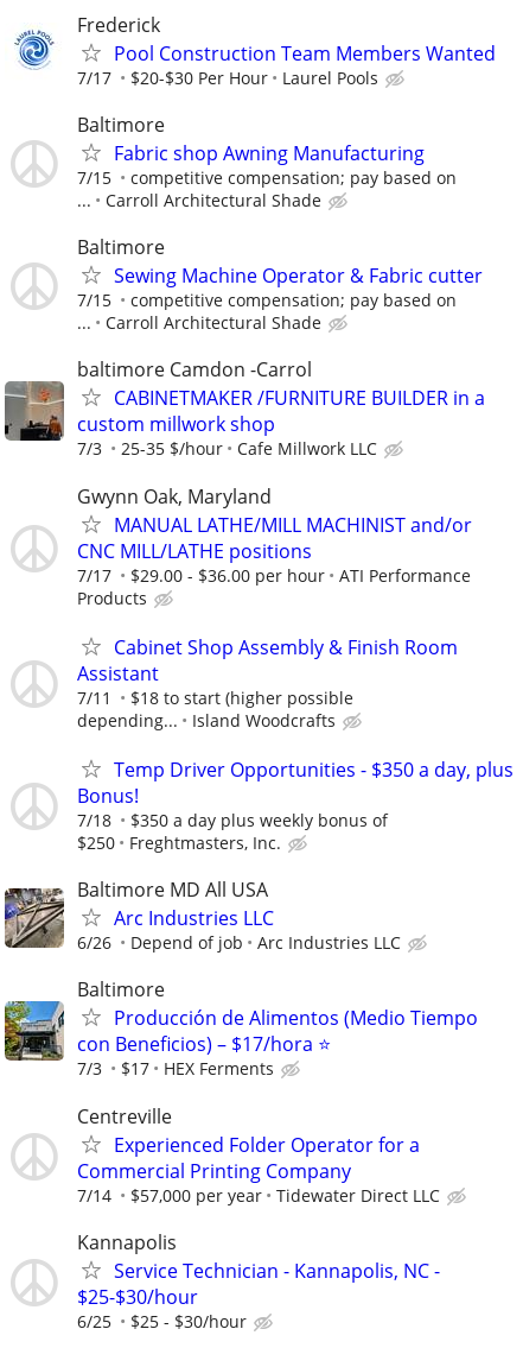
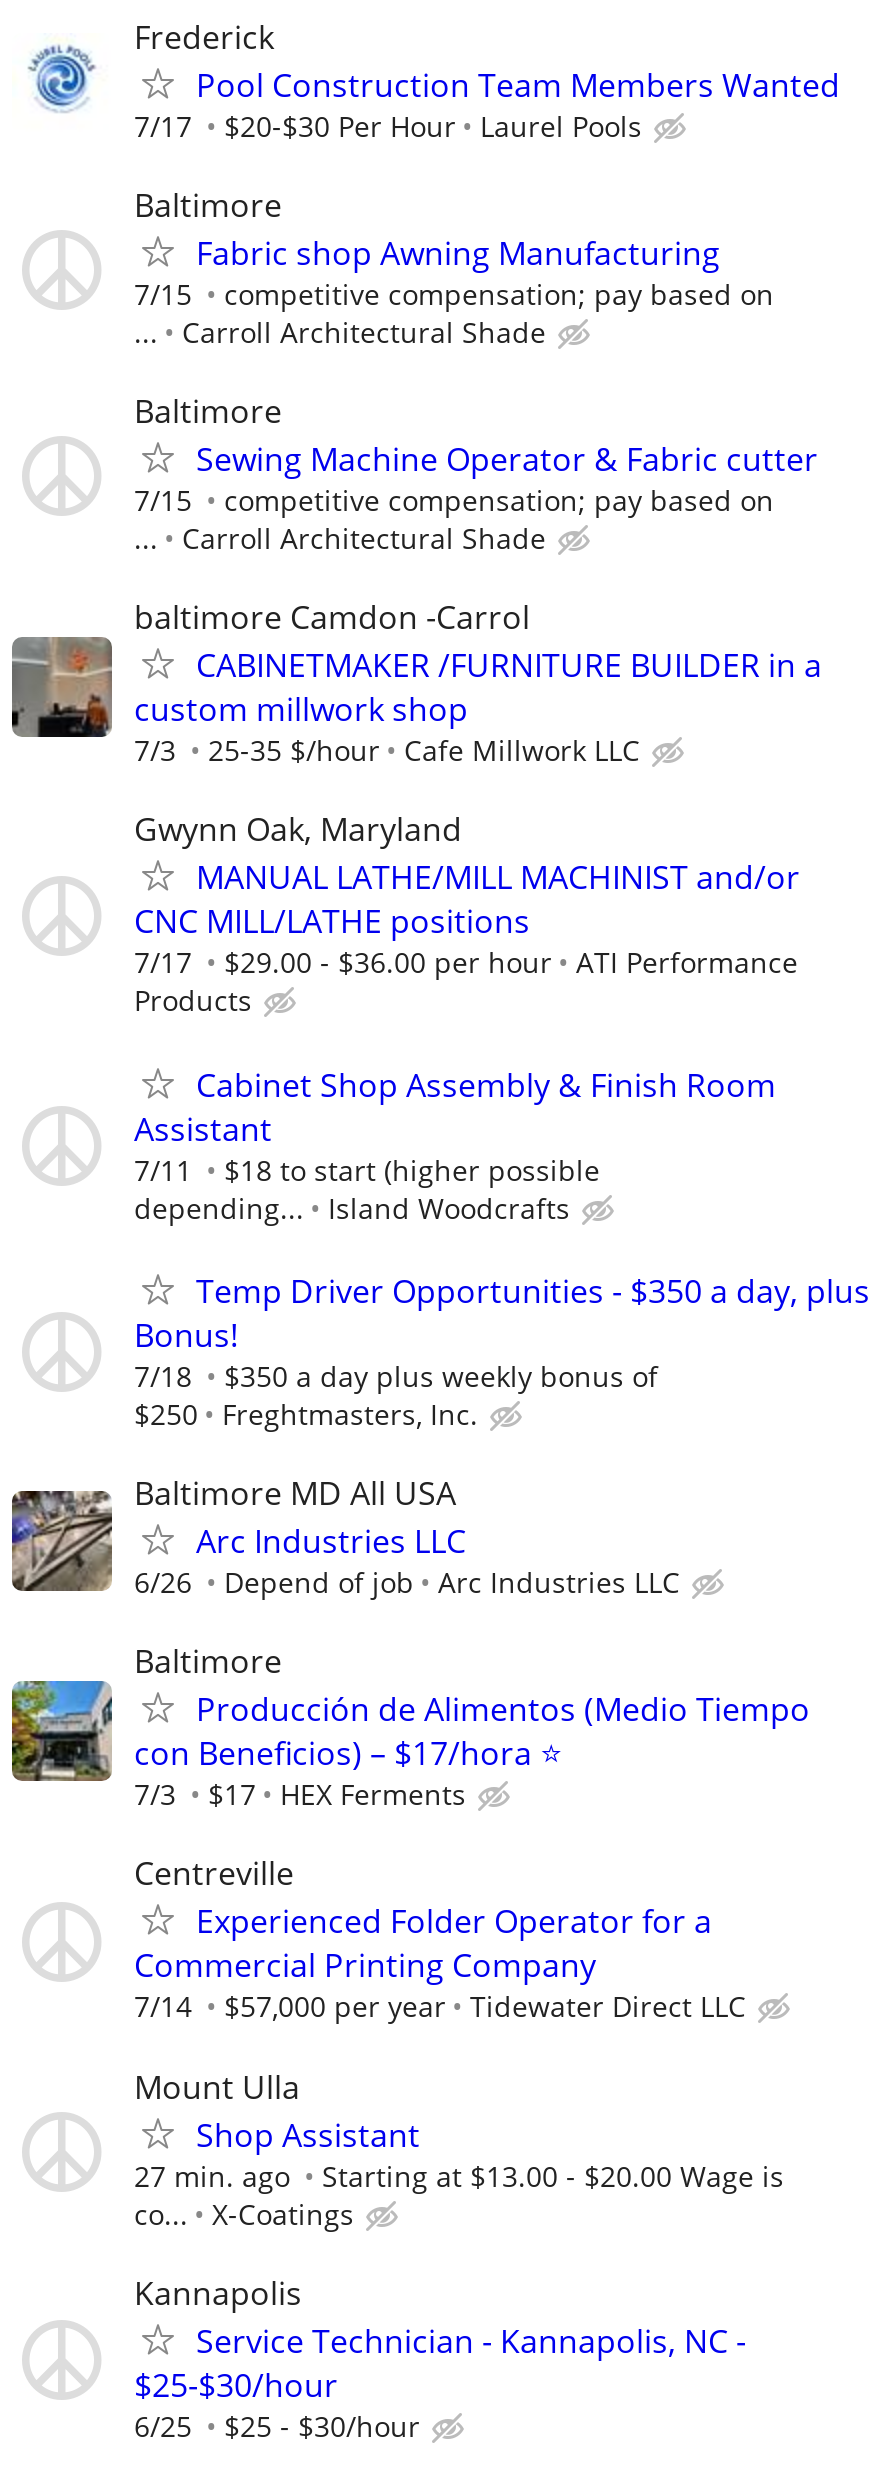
+ Mount Ulla
+ Shop Assistant
+ 27 min. ago
+ Starting at $13.00 - $20.00 Wage is
+ co...
+ X-Coatings
